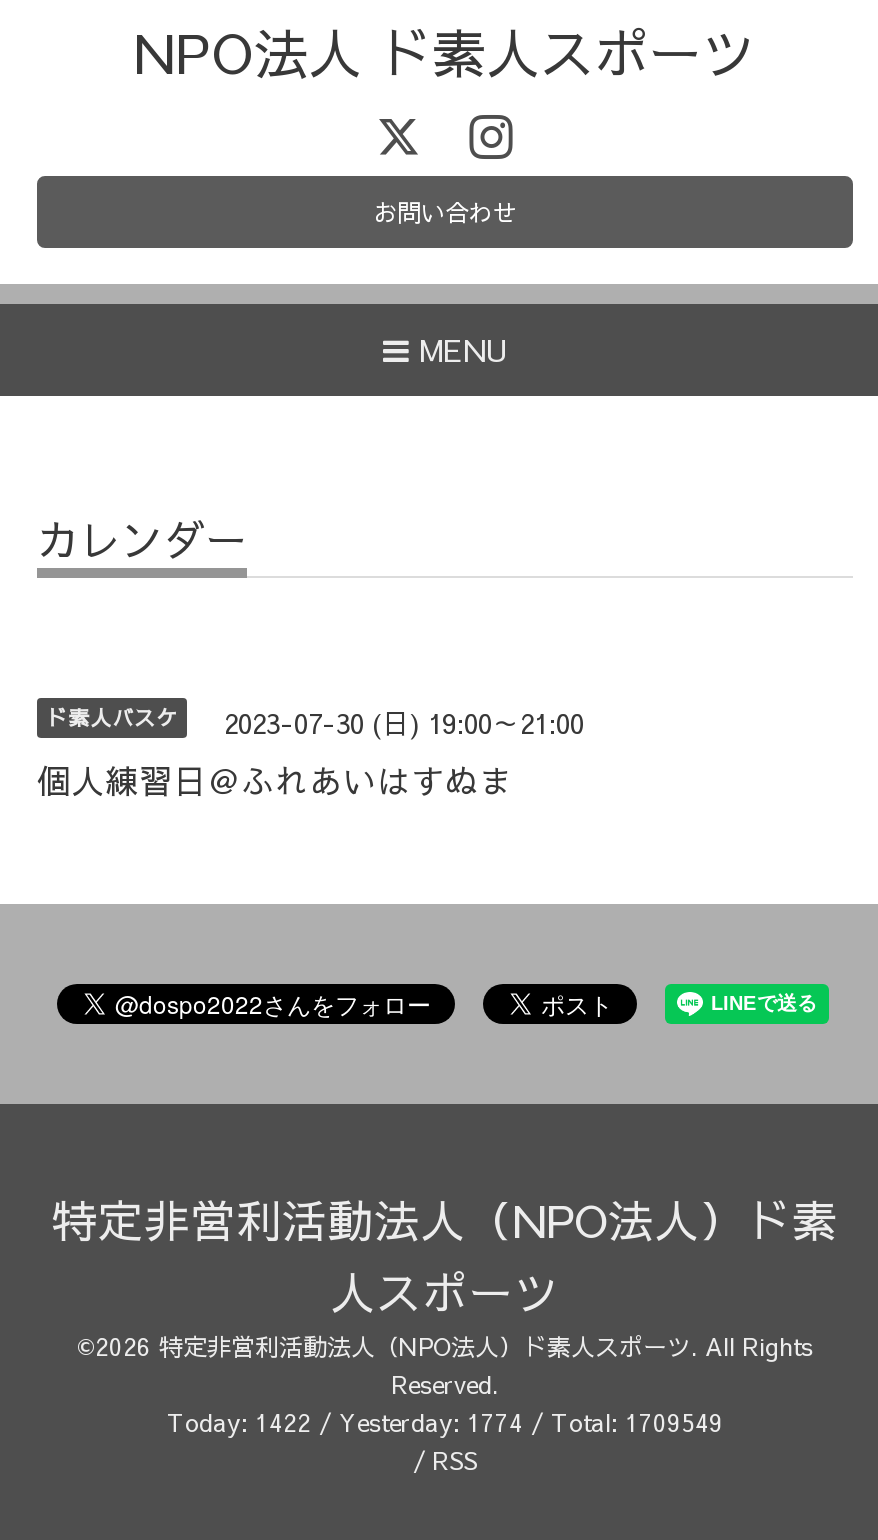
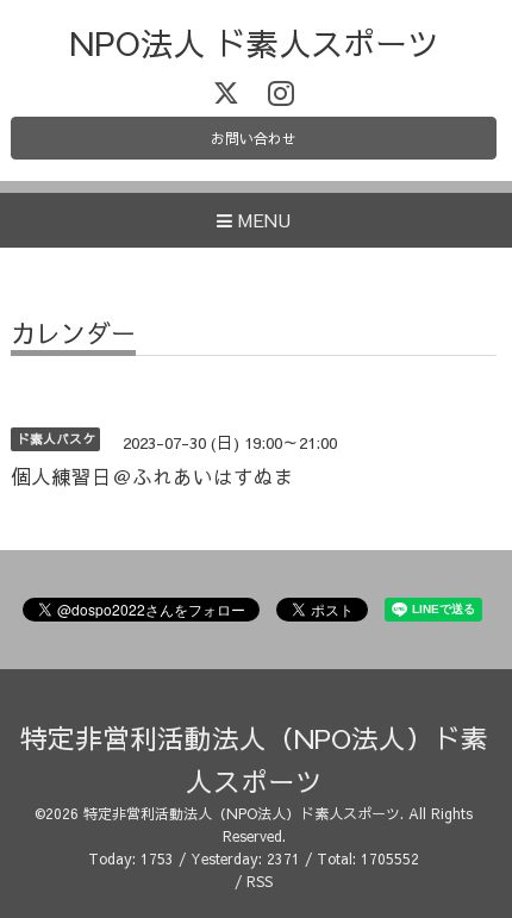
- Today: 1422 / Yesterday: 1774 / Total: 1709549
+ Today: 1753 / Yesterday: 2371 / Total: 1705552
